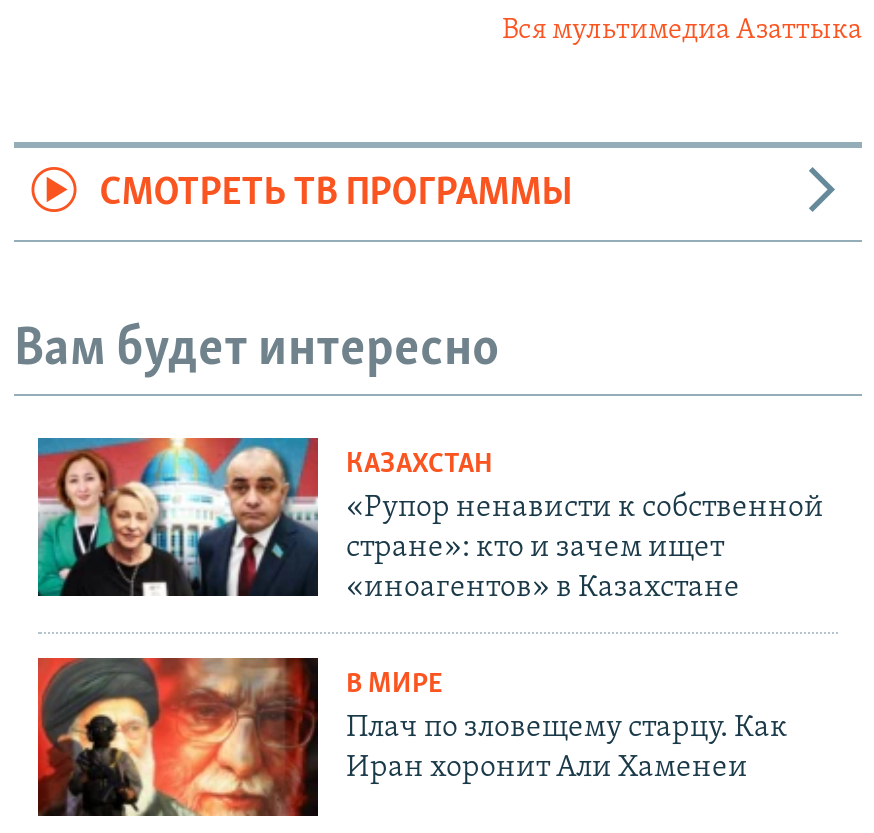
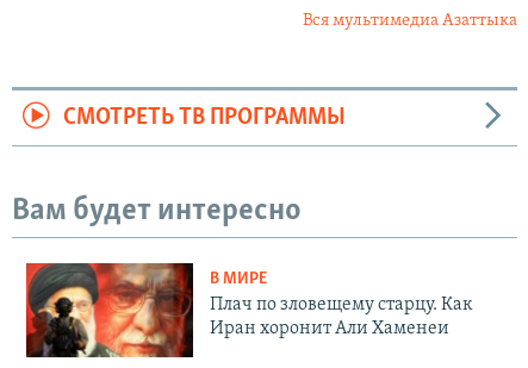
- [image]
- КАЗАХСТАН
- «Рупор ненависти к собственной
- стране»: кто и зачем ищет
- «иноагентов» в Казахстане
